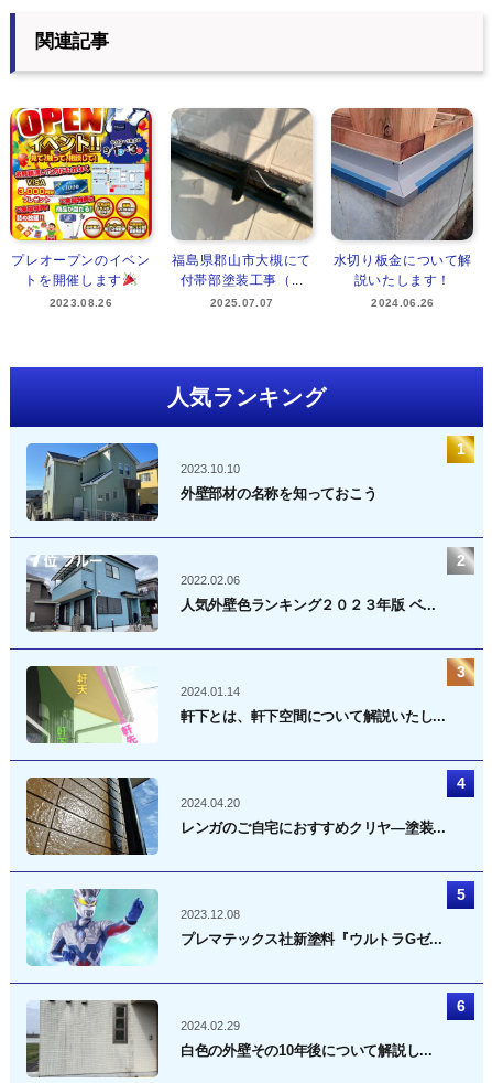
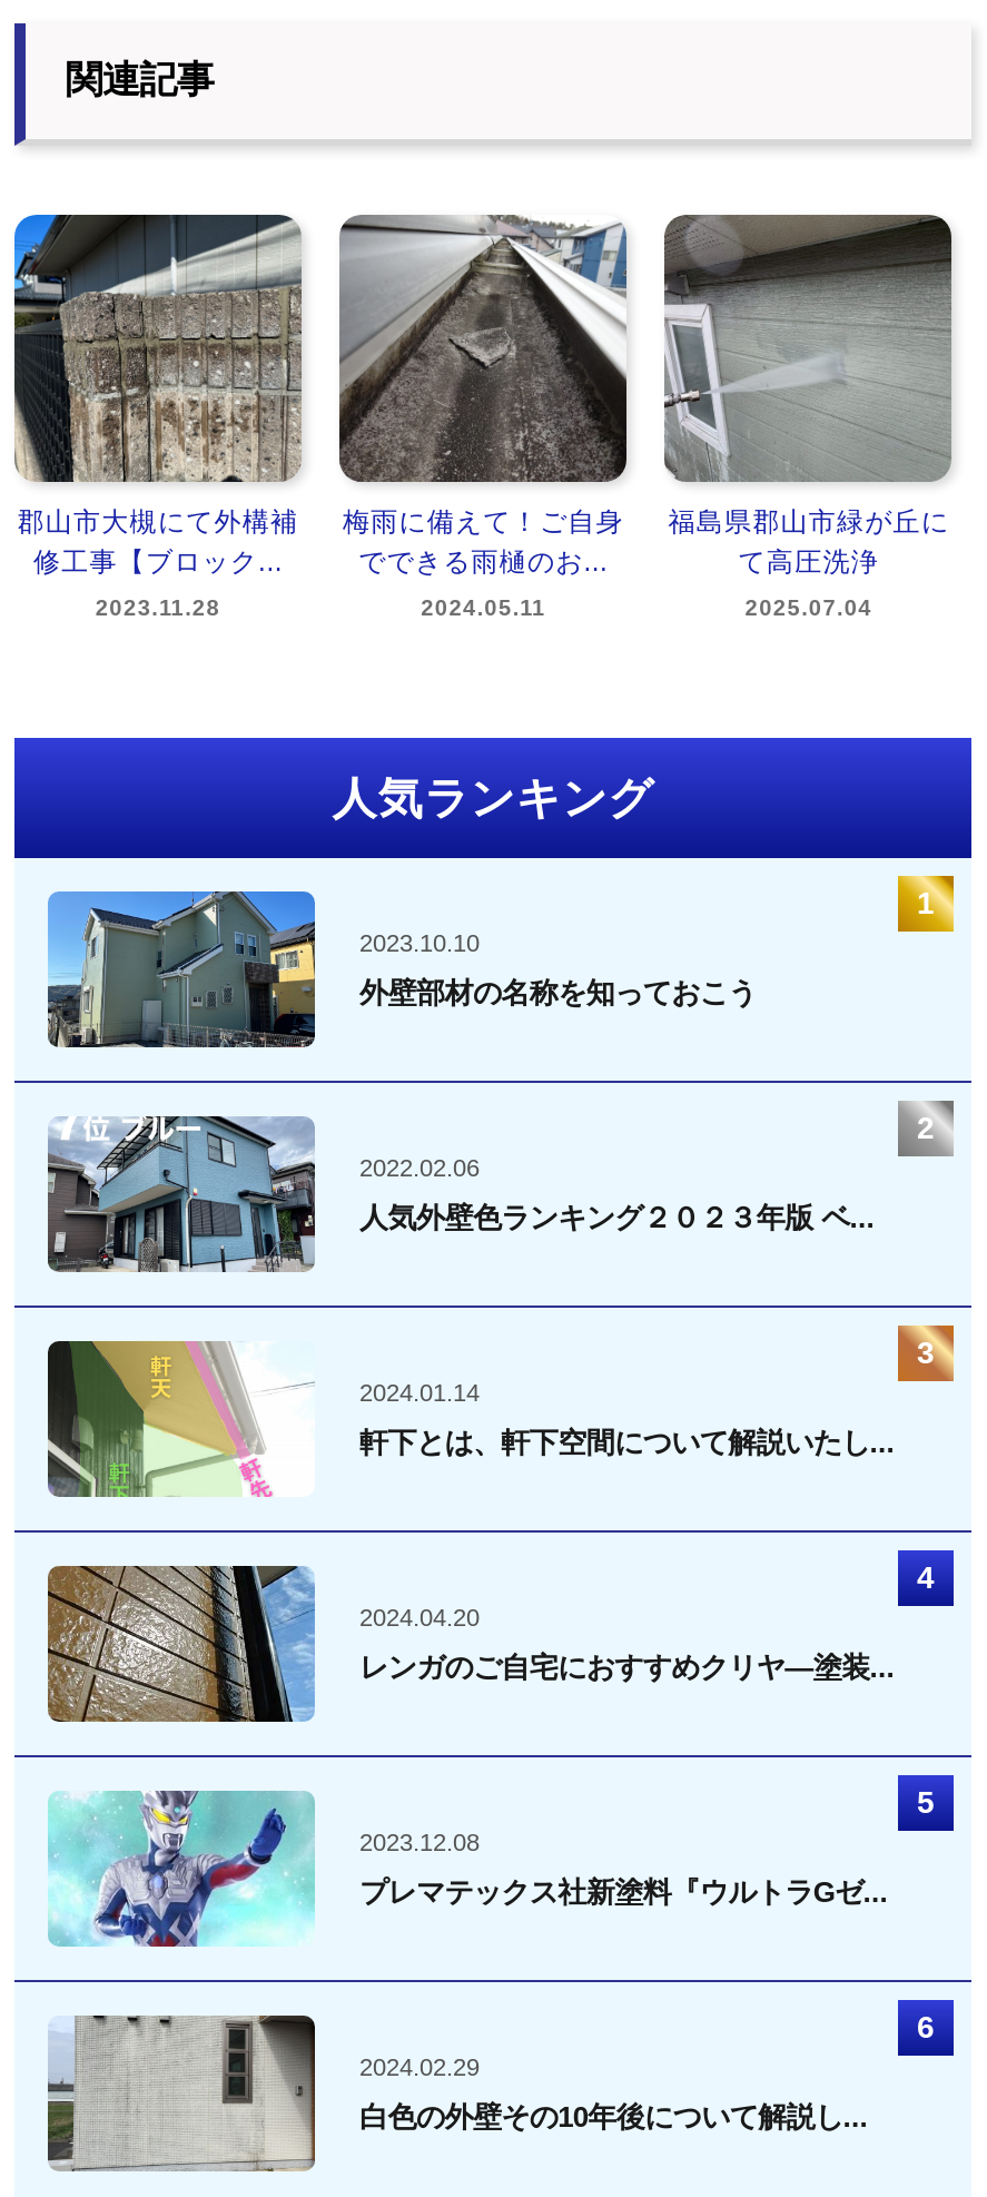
- [image]
- プレオープンのイベン
- トを開催します
+ [image]
+ 郡山市大槻にて外構補
+ 修工事【ブロック...

- [image]
- 福島県郡山市大槻にて
- 付帯部塗装工事（...
+ [image]
+ 梅雨に備えて！ご自身
+ でできる雨樋のお...

- [image]
- 水切り板金について解
- 説いたします！
+ [image]
+ 福島県郡山市緑が丘に
+ て高圧洗浄

- 2023.08.26
+ 2023.11.28

- 2025.07.07
+ 2024.05.11

- 2024.06.26
+ 2025.07.04
